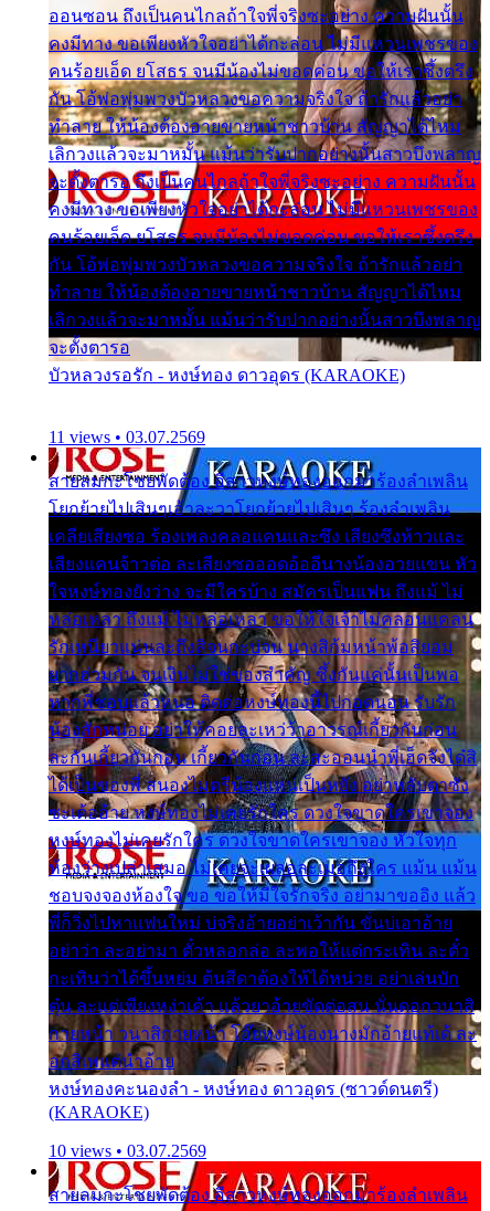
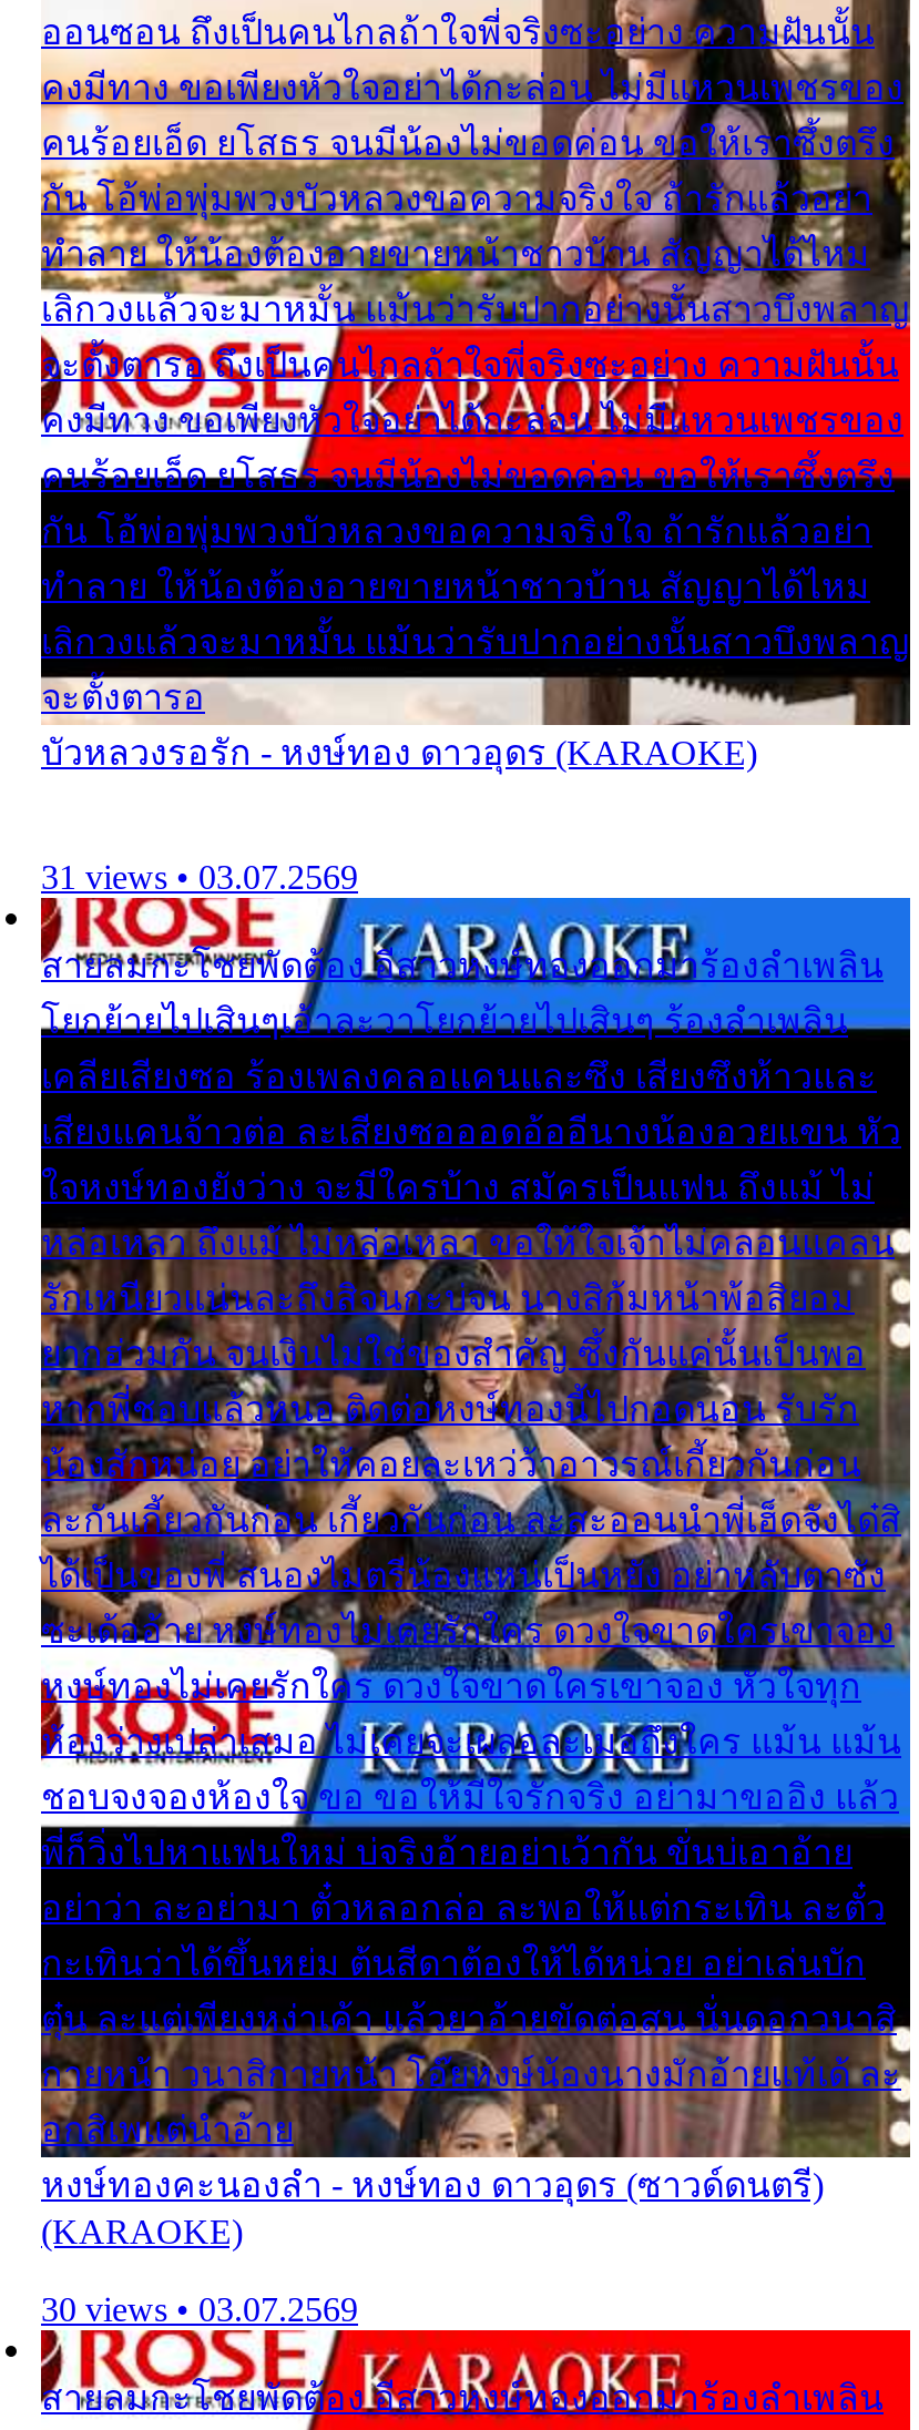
- 11 views • 03.07.2569
+ 31 views • 03.07.2569

- 10 views • 03.07.2569
+ 30 views • 03.07.2569
